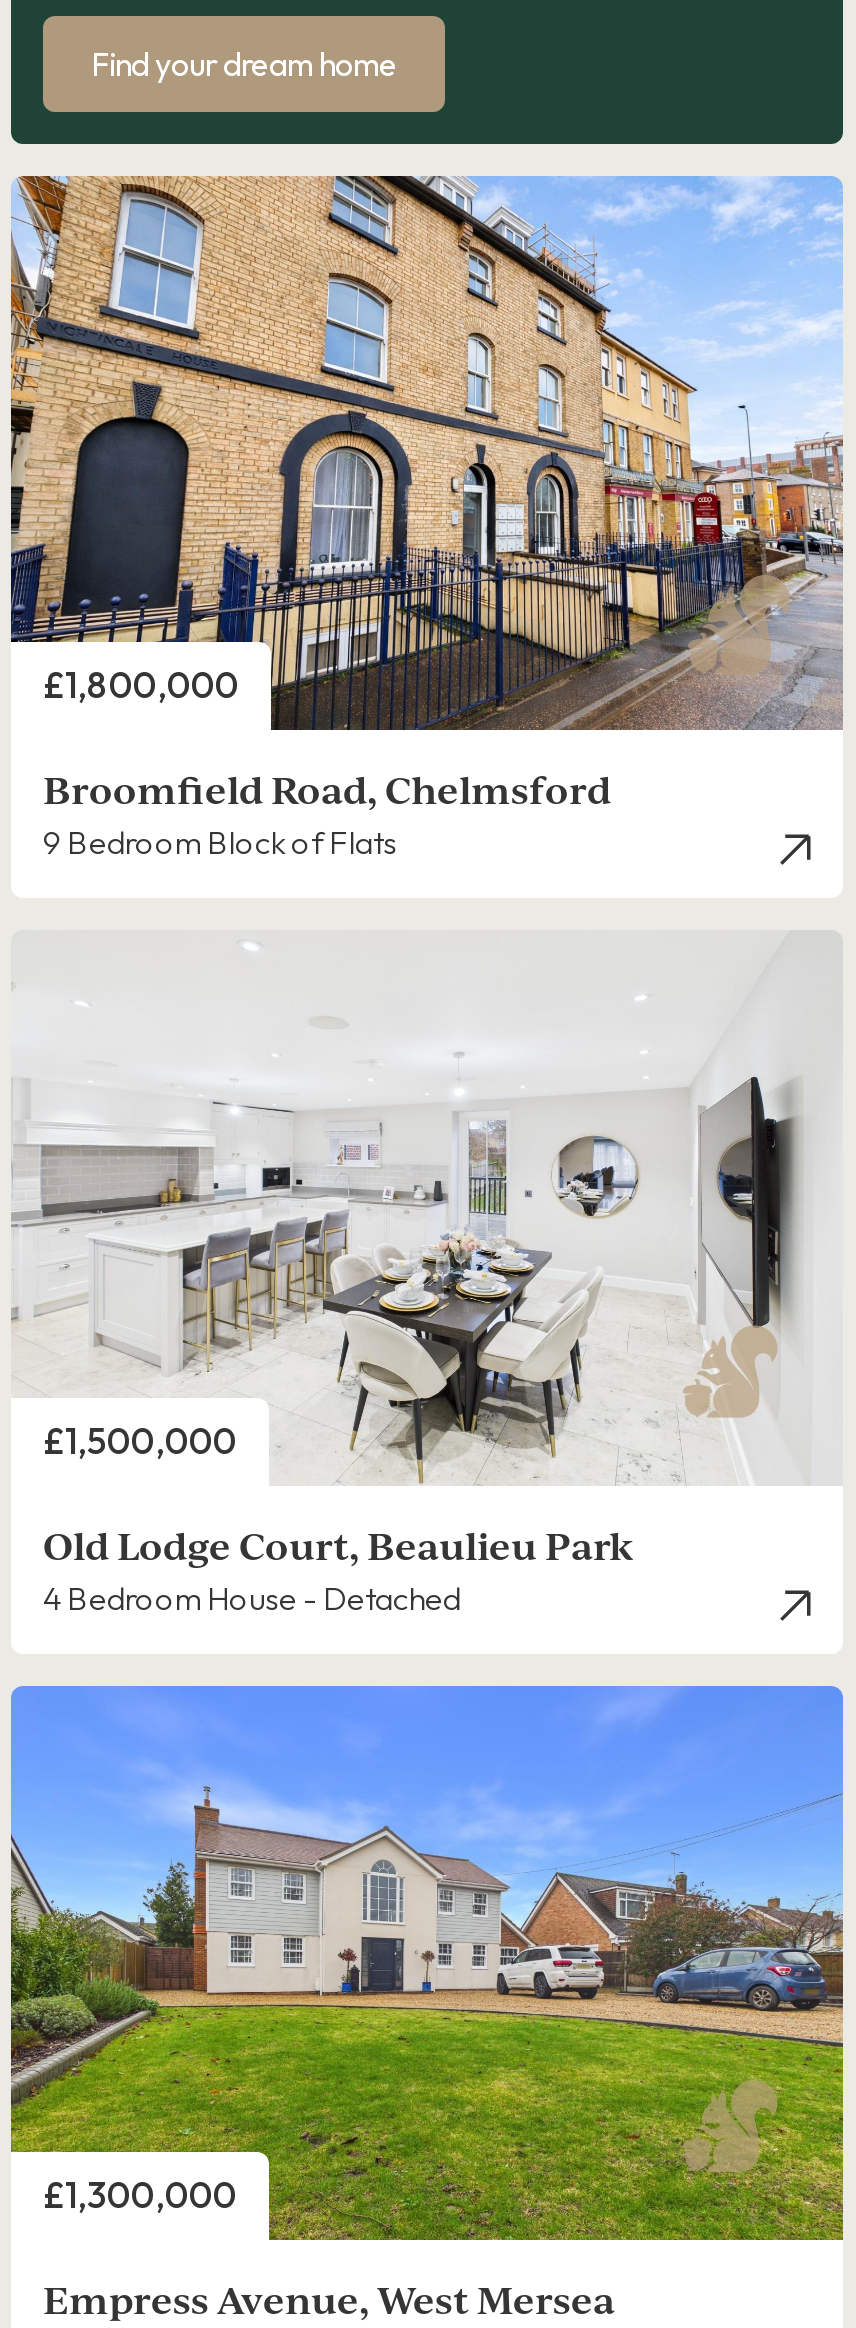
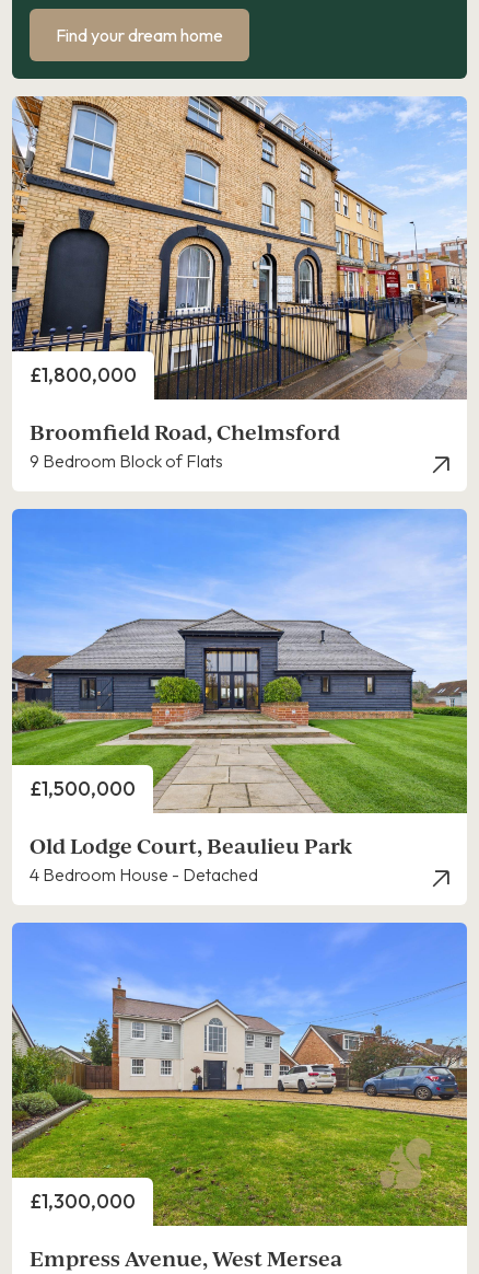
- [image]
+ [image]
